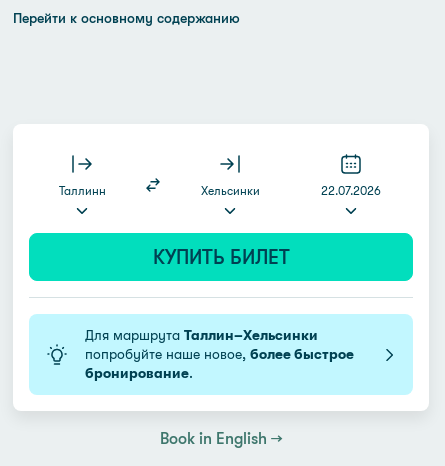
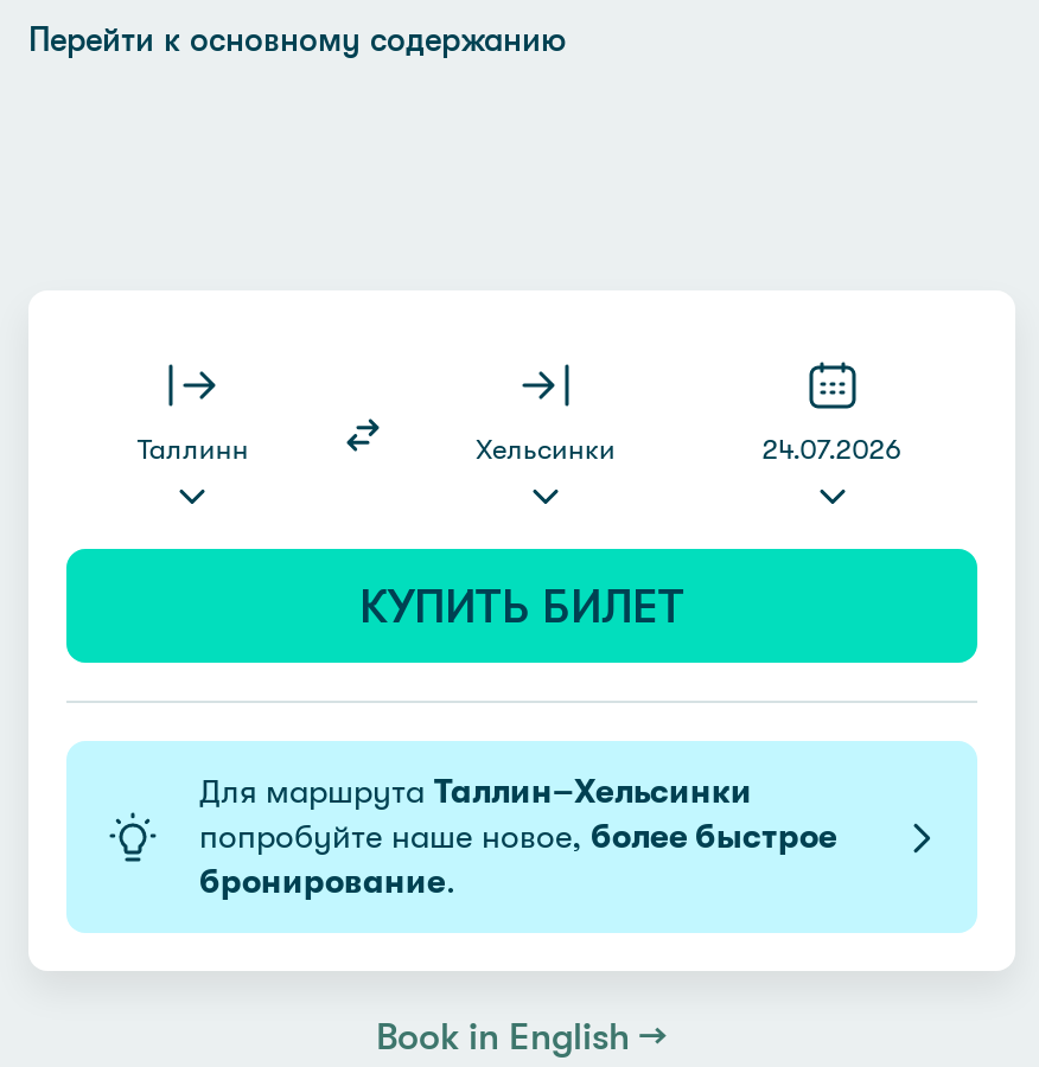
- 22.07.2026
+ 24.07.2026
